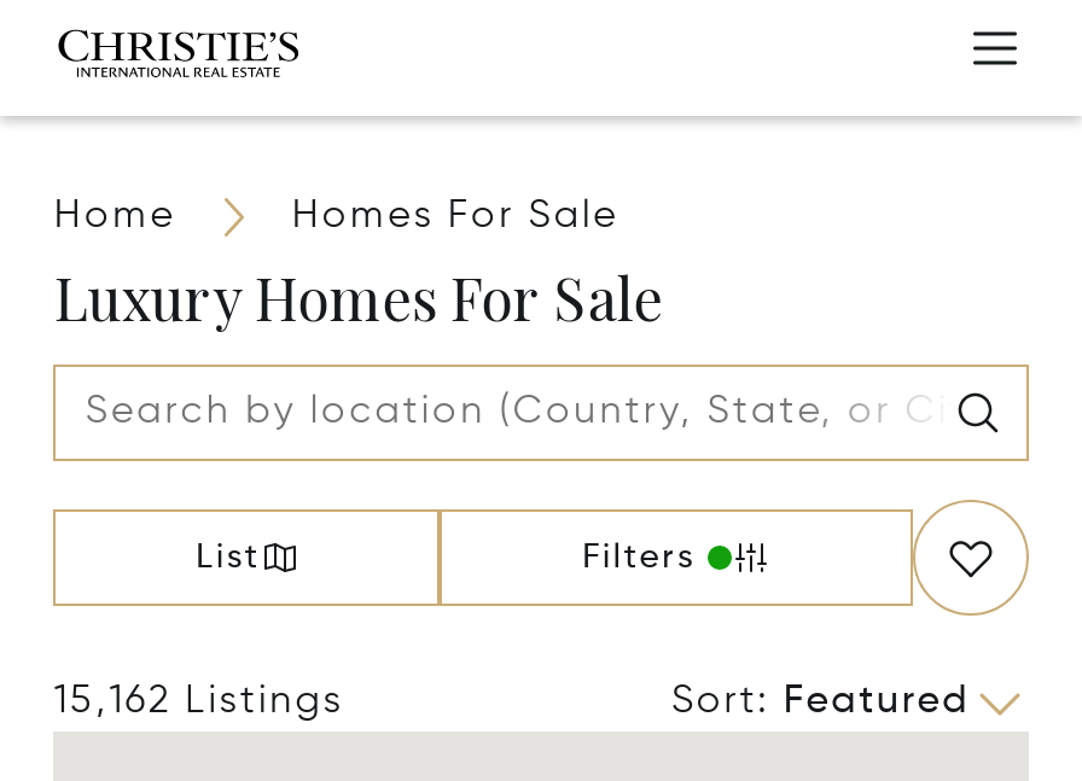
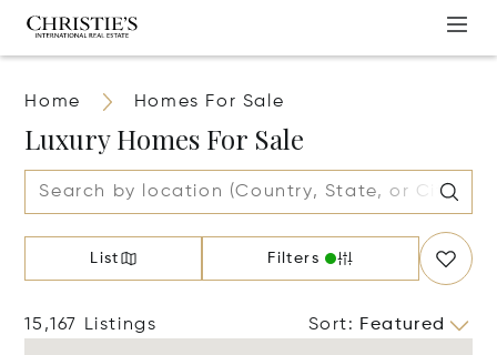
- 15,162 Listings
+ 15,167 Listings
